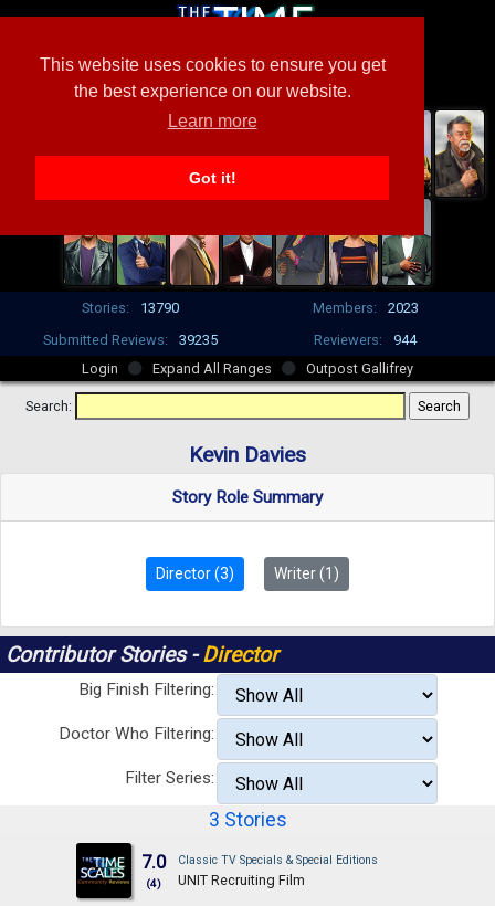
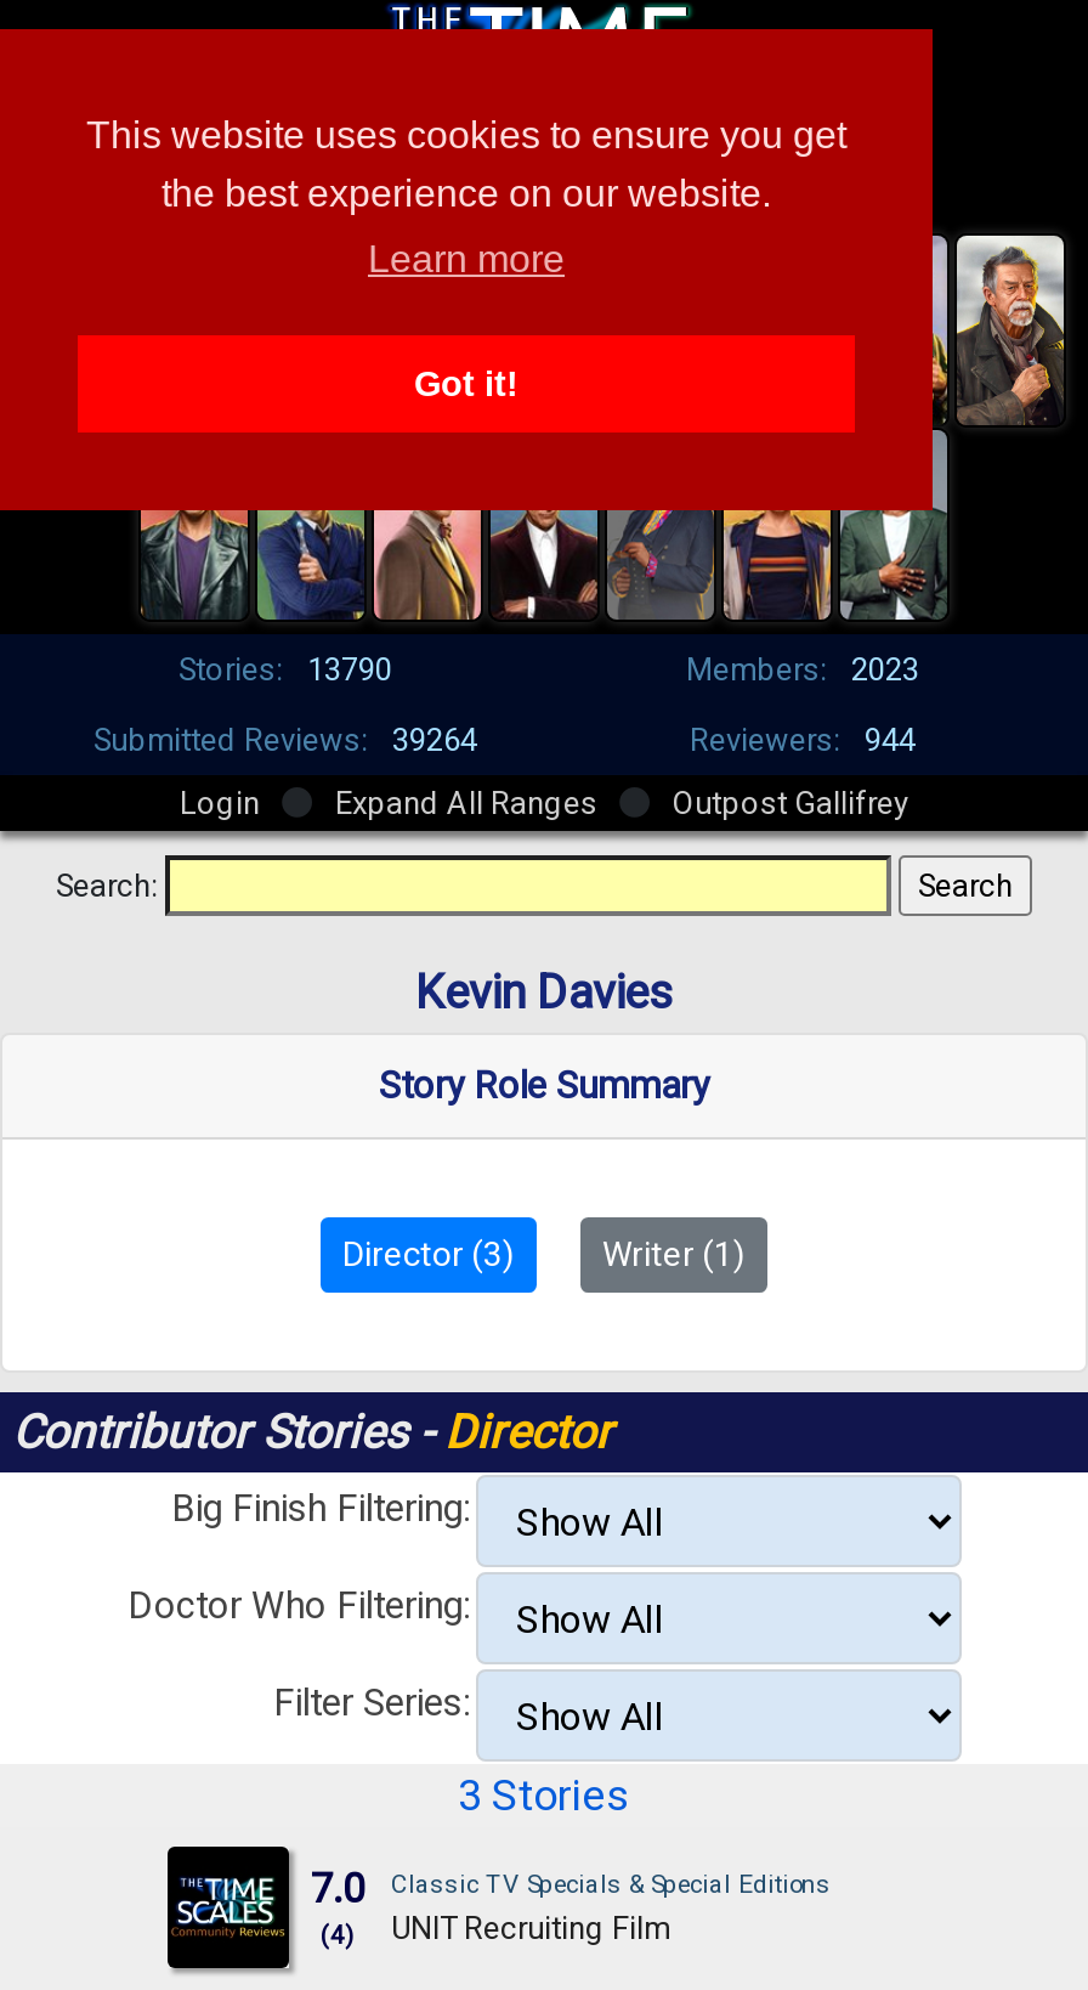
- Submitted Reviews: 39235
+ Submitted Reviews: 39264
